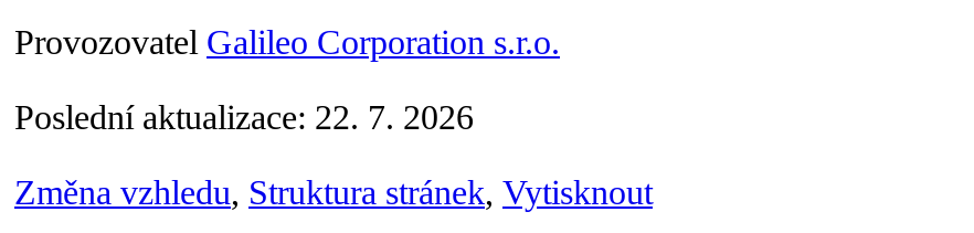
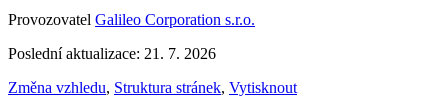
- Poslední aktualizace: 22. 7. 2026
+ Poslední aktualizace: 21. 7. 2026
